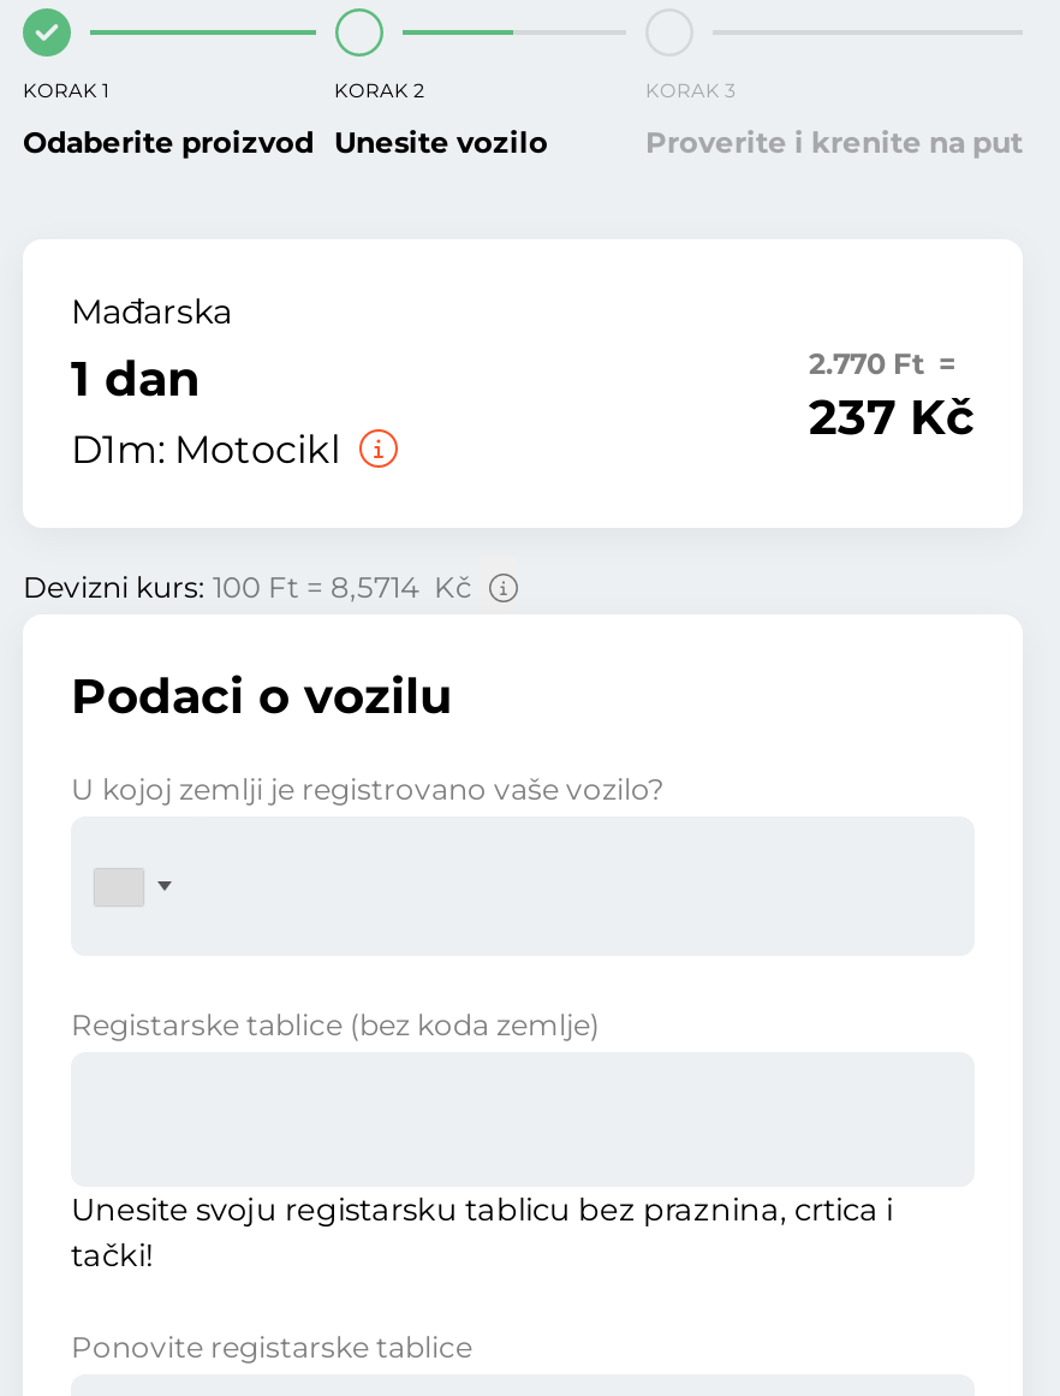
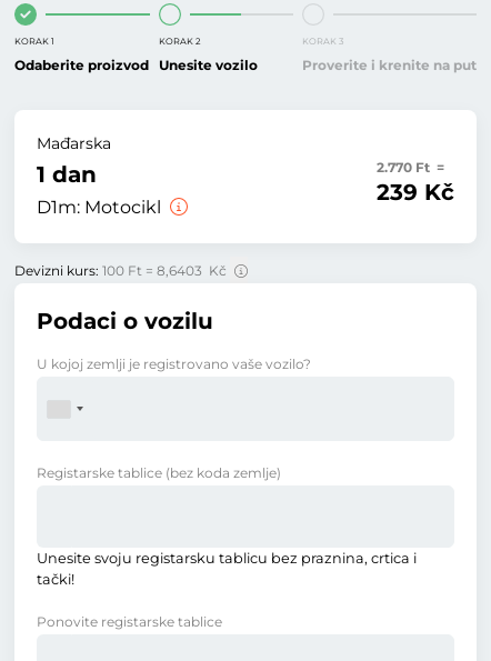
- 237 Kč
+ 239 Kč

- Devizni kurs: 100 Ft = 8,5714 Kč
+ Devizni kurs: 100 Ft = 8,6403 Kč
